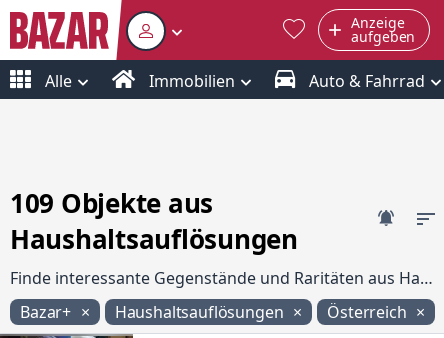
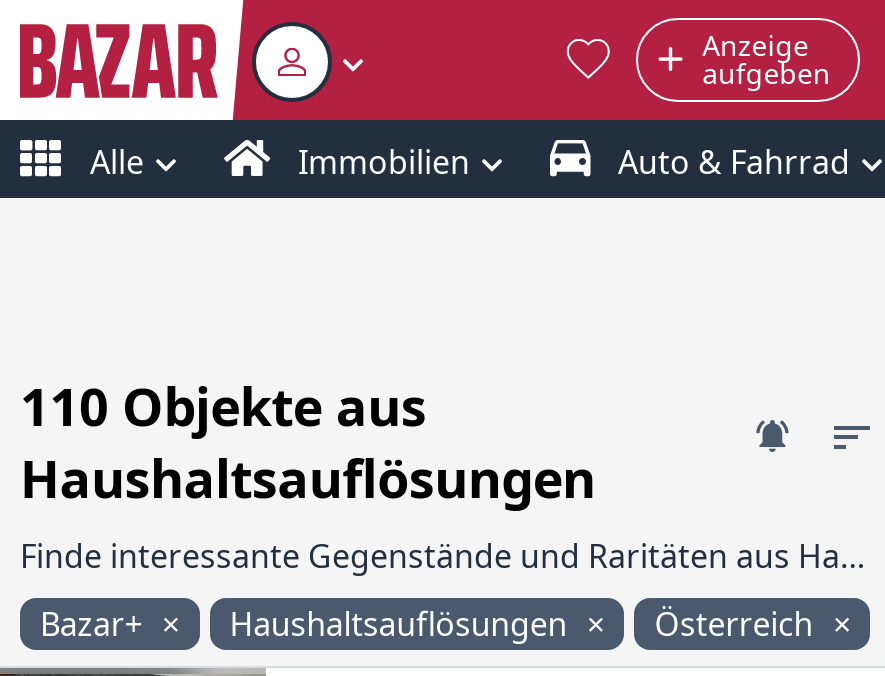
- 109 Objekte aus
+ 110 Objekte aus
